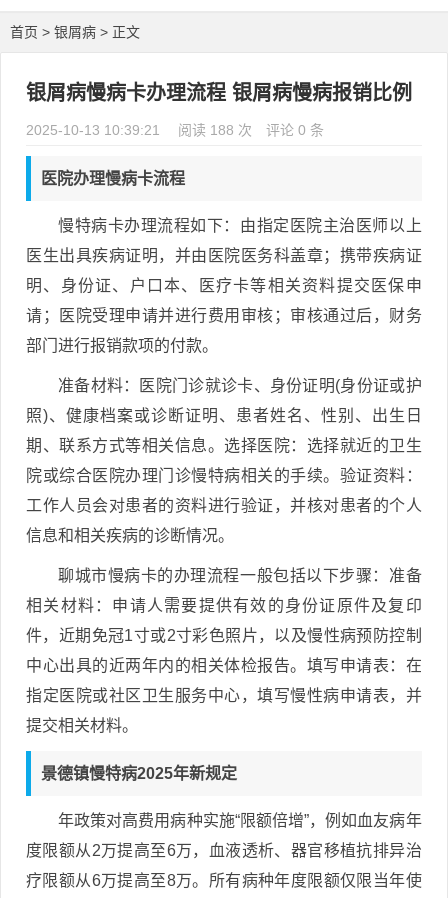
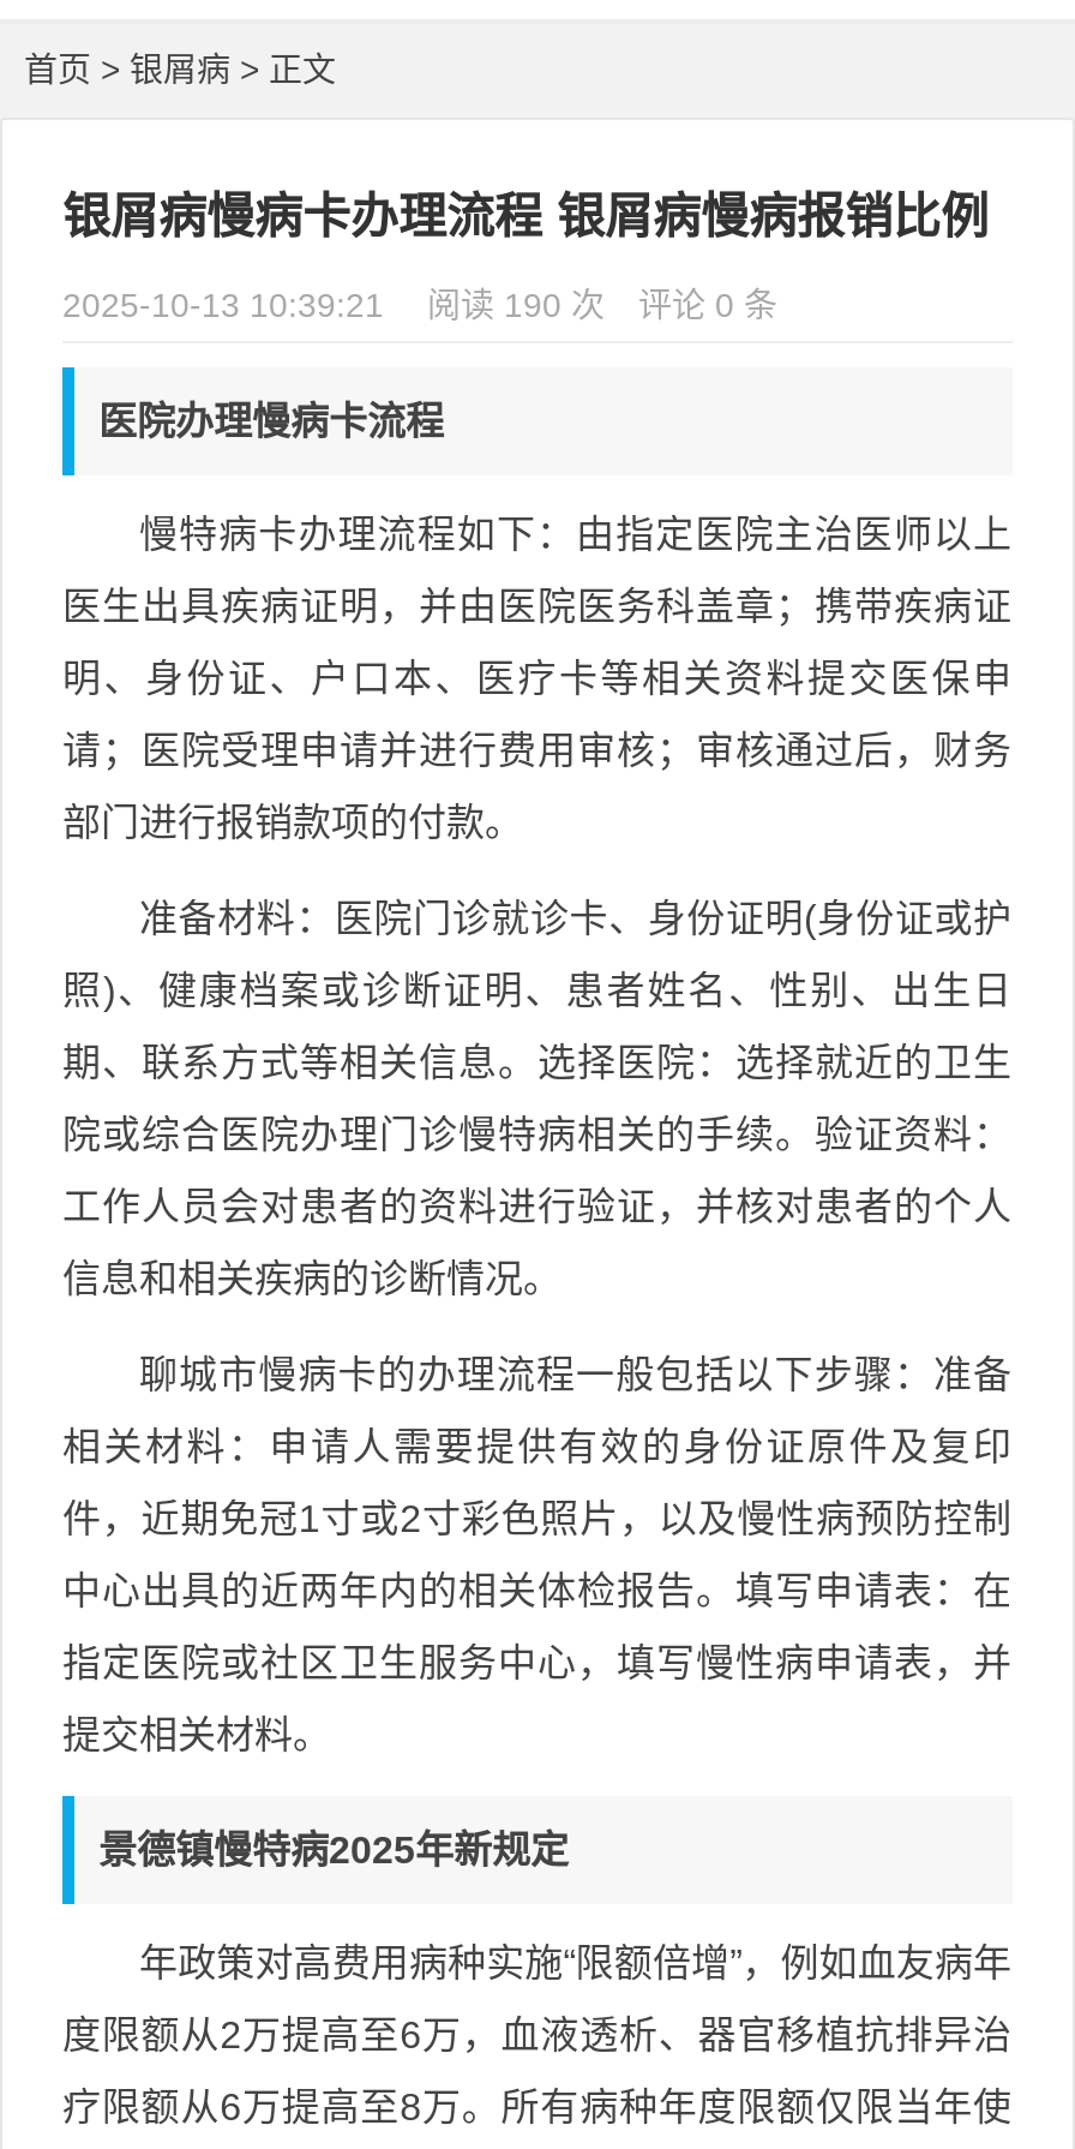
- 2025-10-13 10:39:21 阅读 188 次 评论 0 条
+ 2025-10-13 10:39:21 阅读 190 次 评论 0 条
